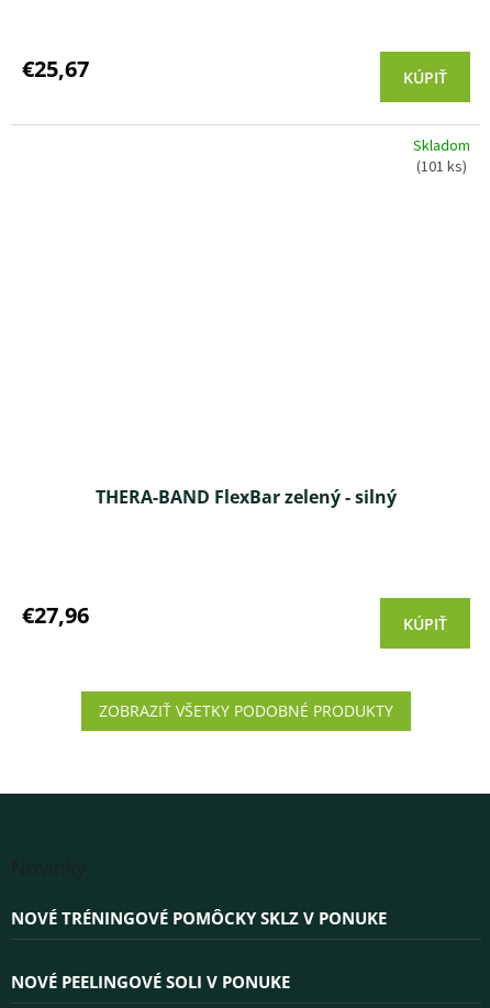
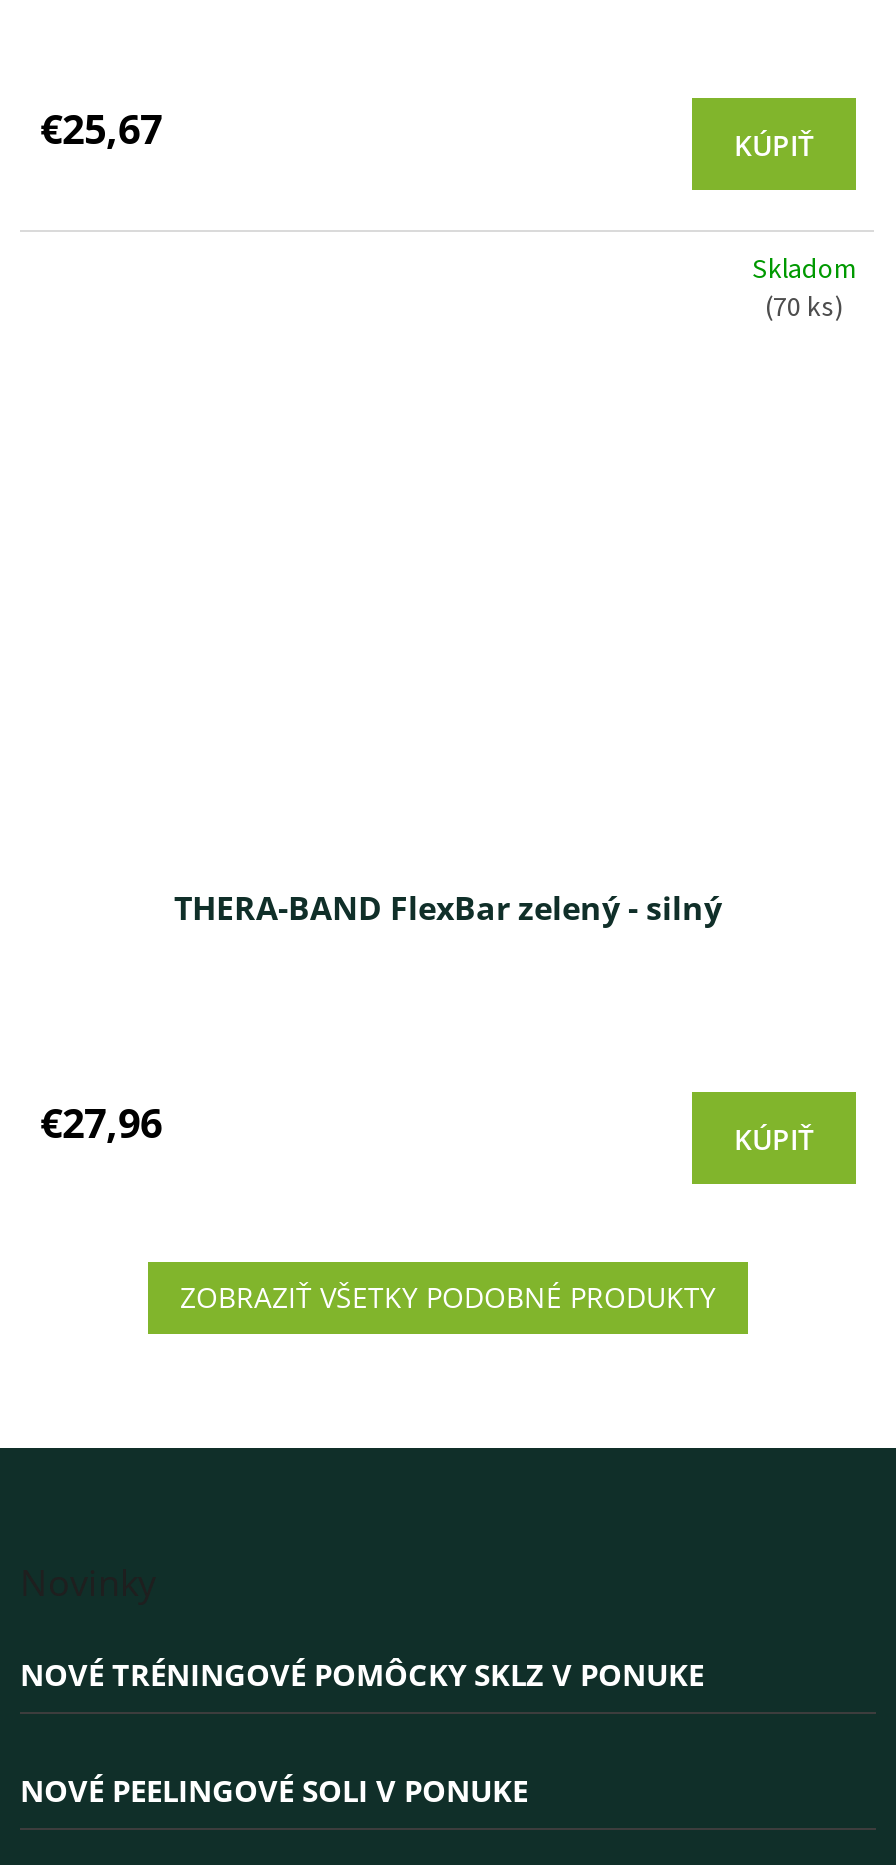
- (101 ks)
+ (70 ks)
